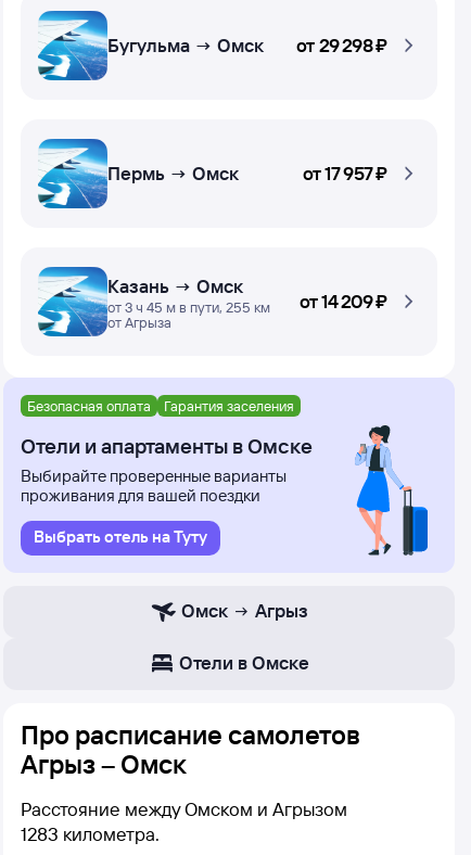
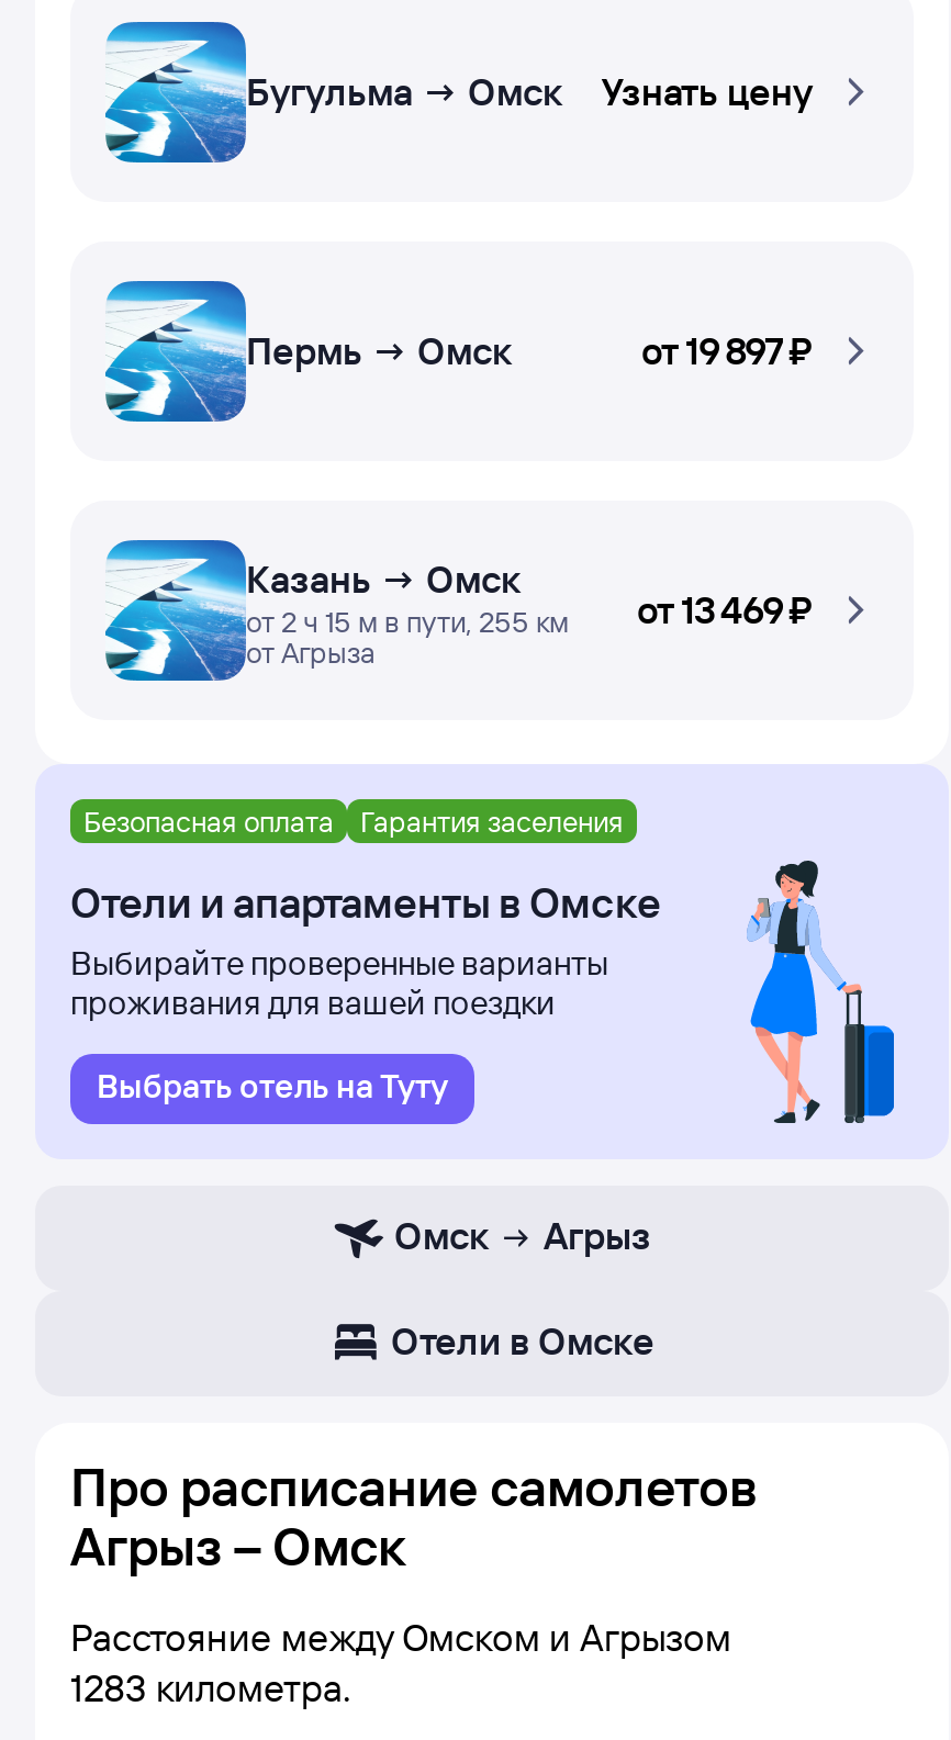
- от 29 298 ₽
+ Узнать цену

- от 17 957 ₽
+ от 19 897 ₽

- от 14 209 ₽
+ от 13 469 ₽

- от 3 ч 45 м в пути, 255 км
+ от 2 ч 15 м в пути, 255 км
